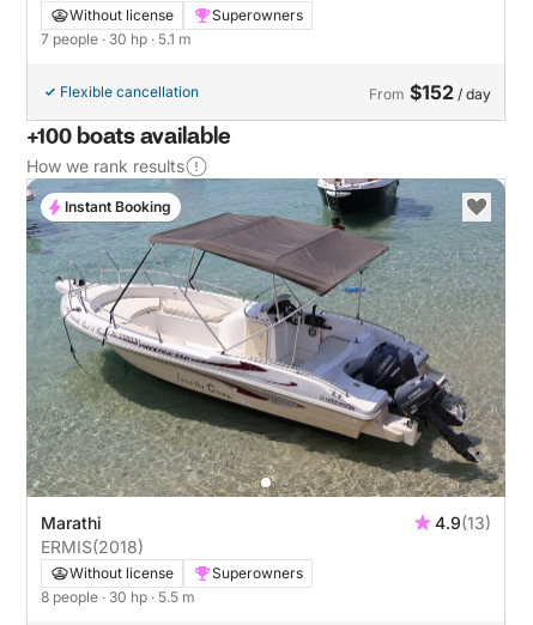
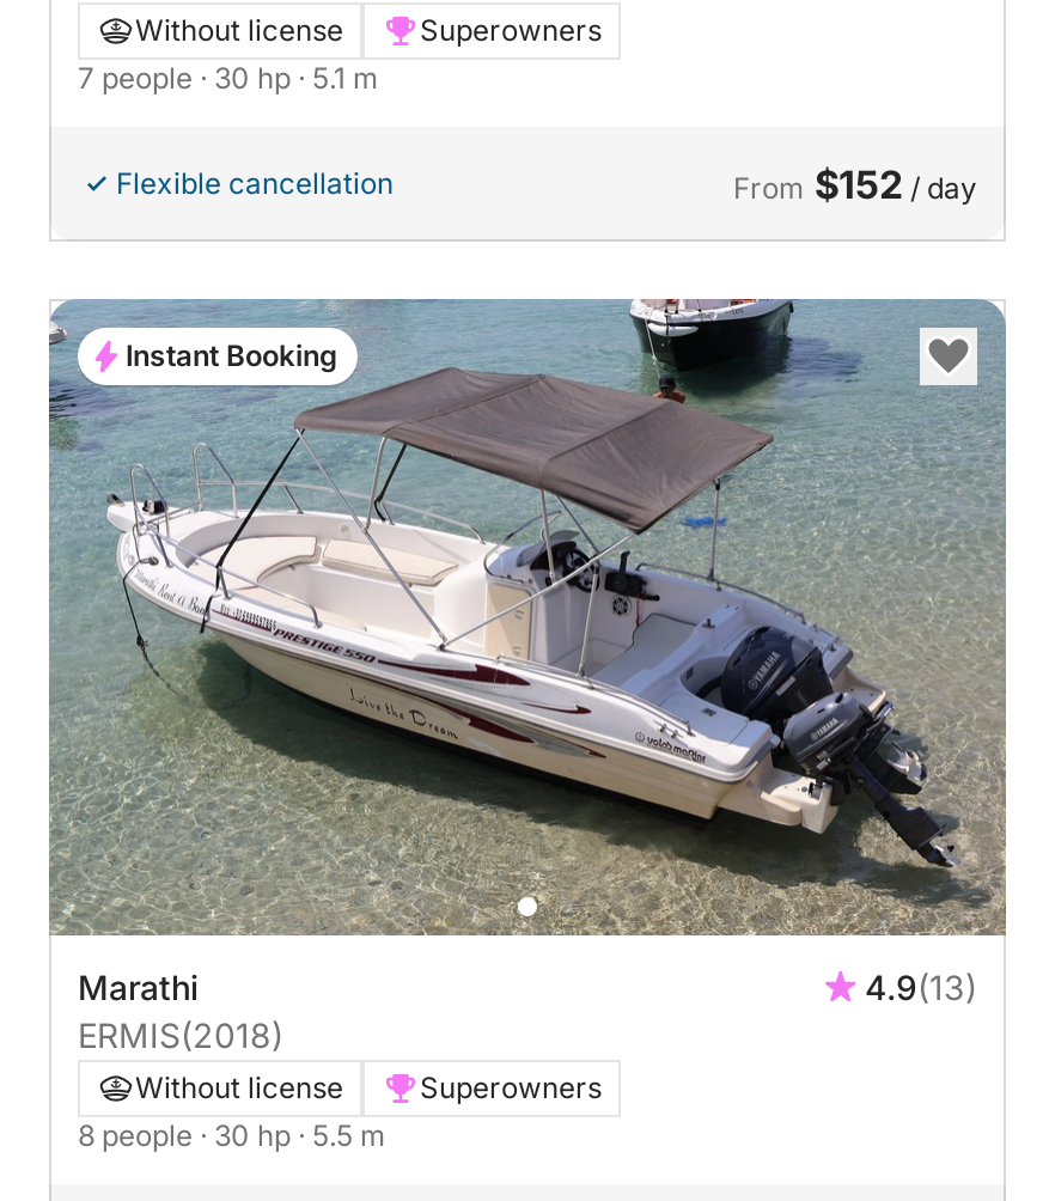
- +100 boats available
- How we rank results
